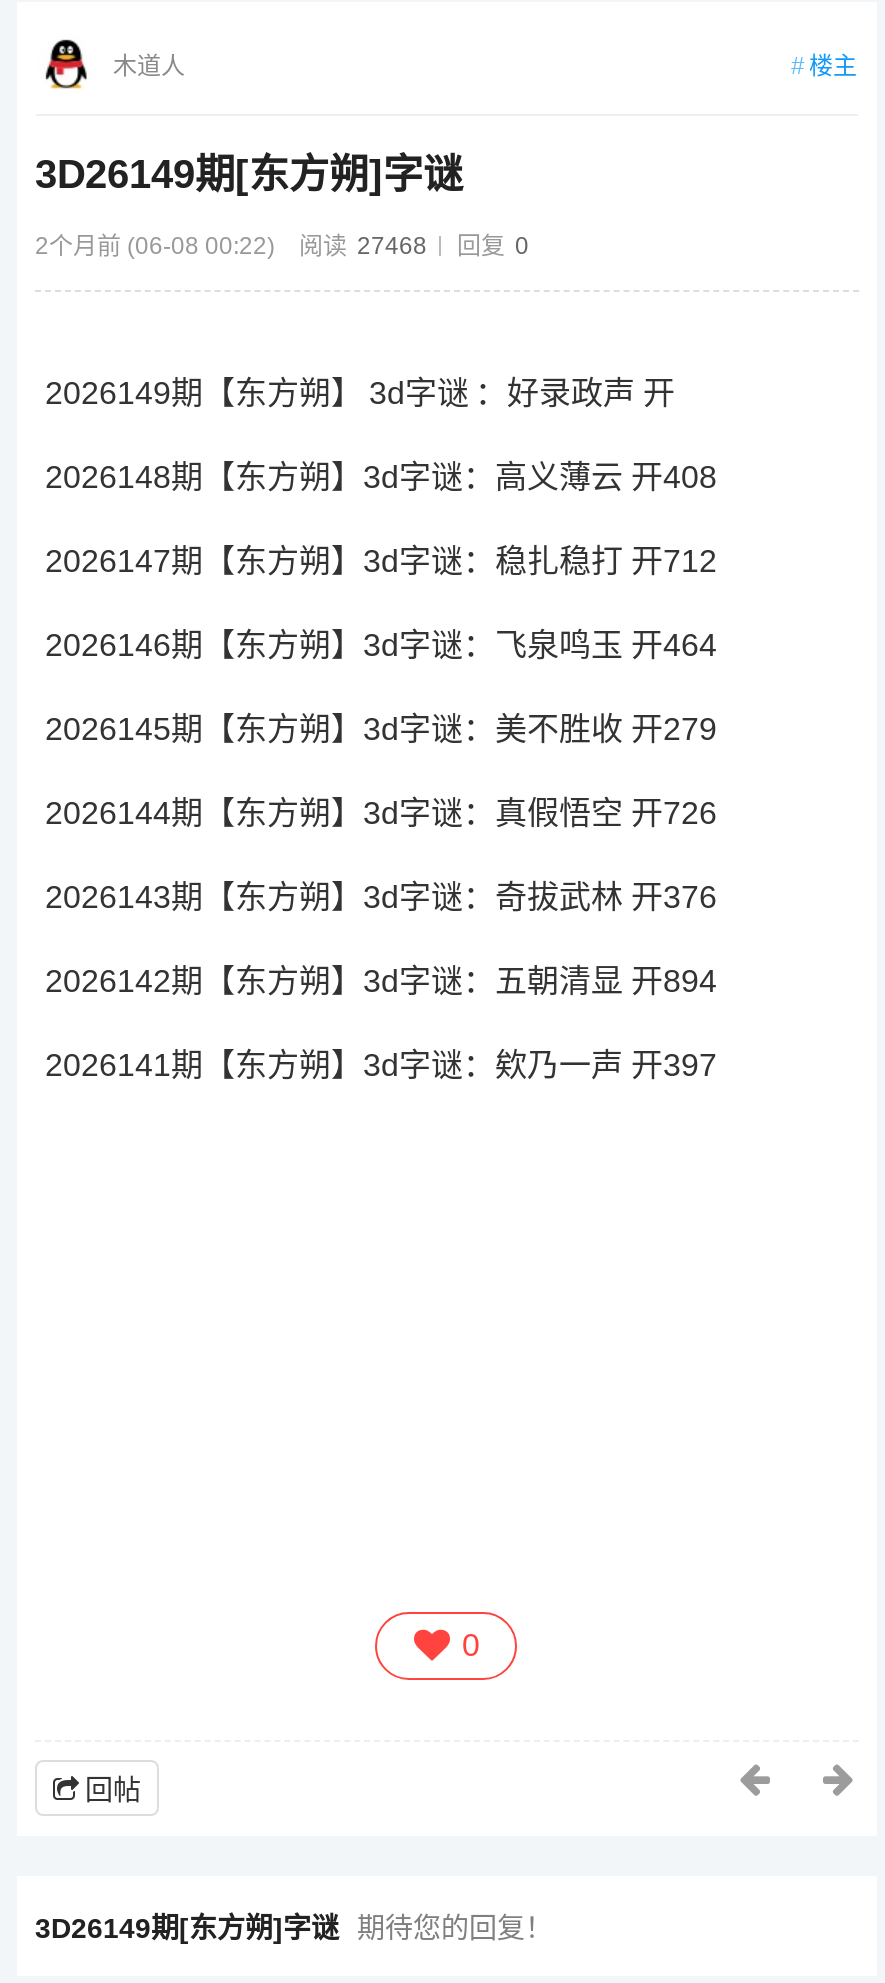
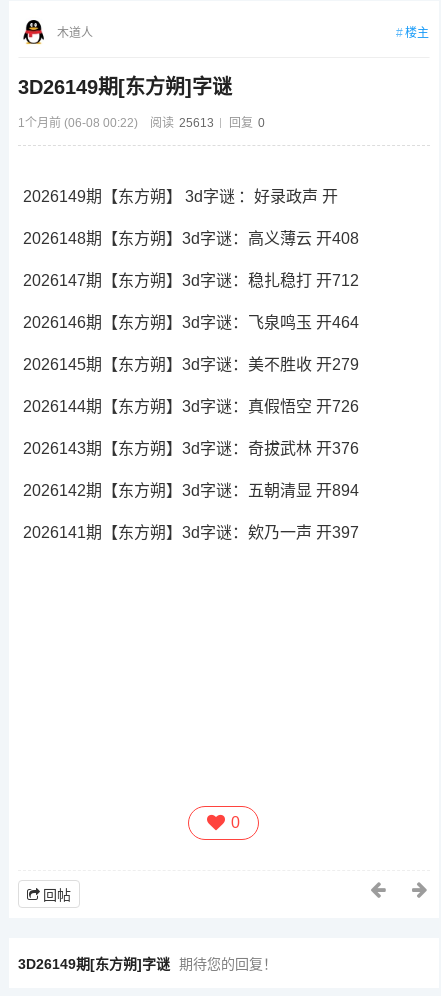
- 2个月前 (06-08 00:22)
+ 1个月前 (06-08 00:22)

- 阅读 27468
+ 阅读 25613
